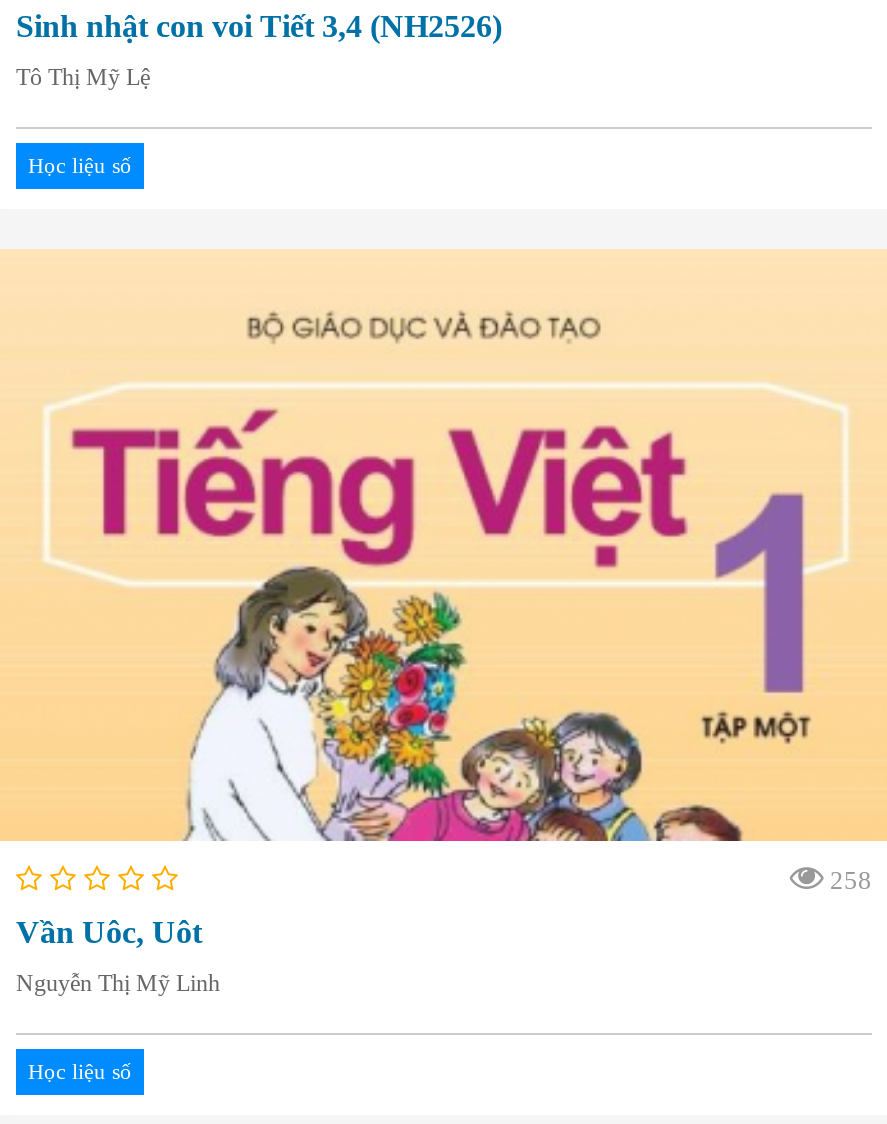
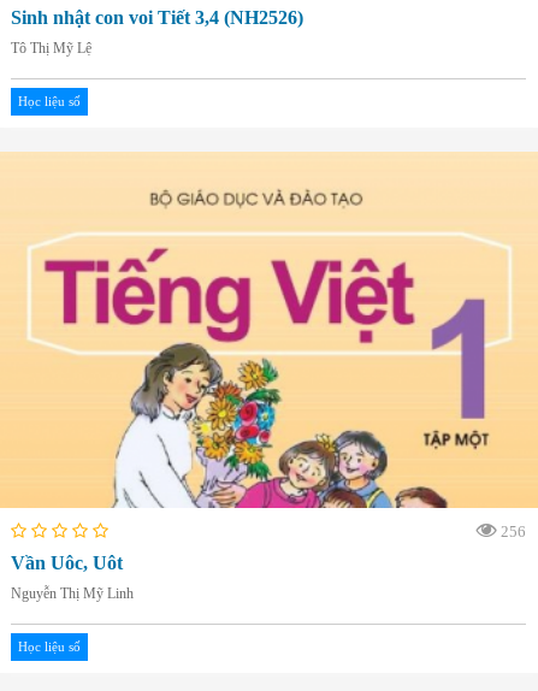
- 258
+ 256
